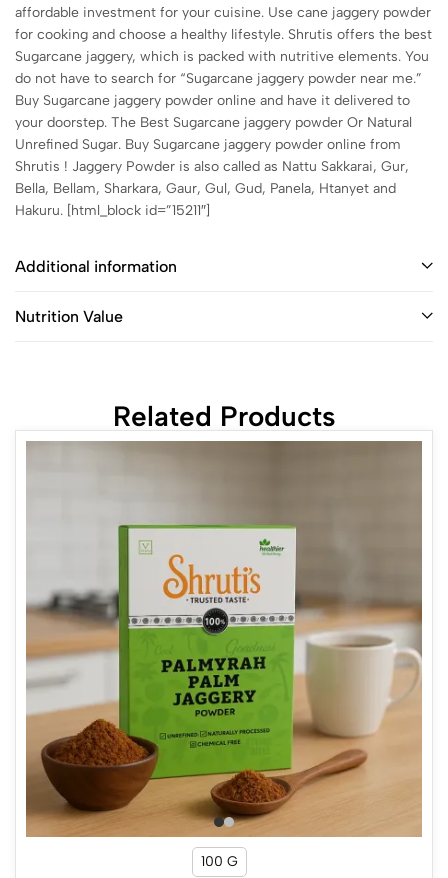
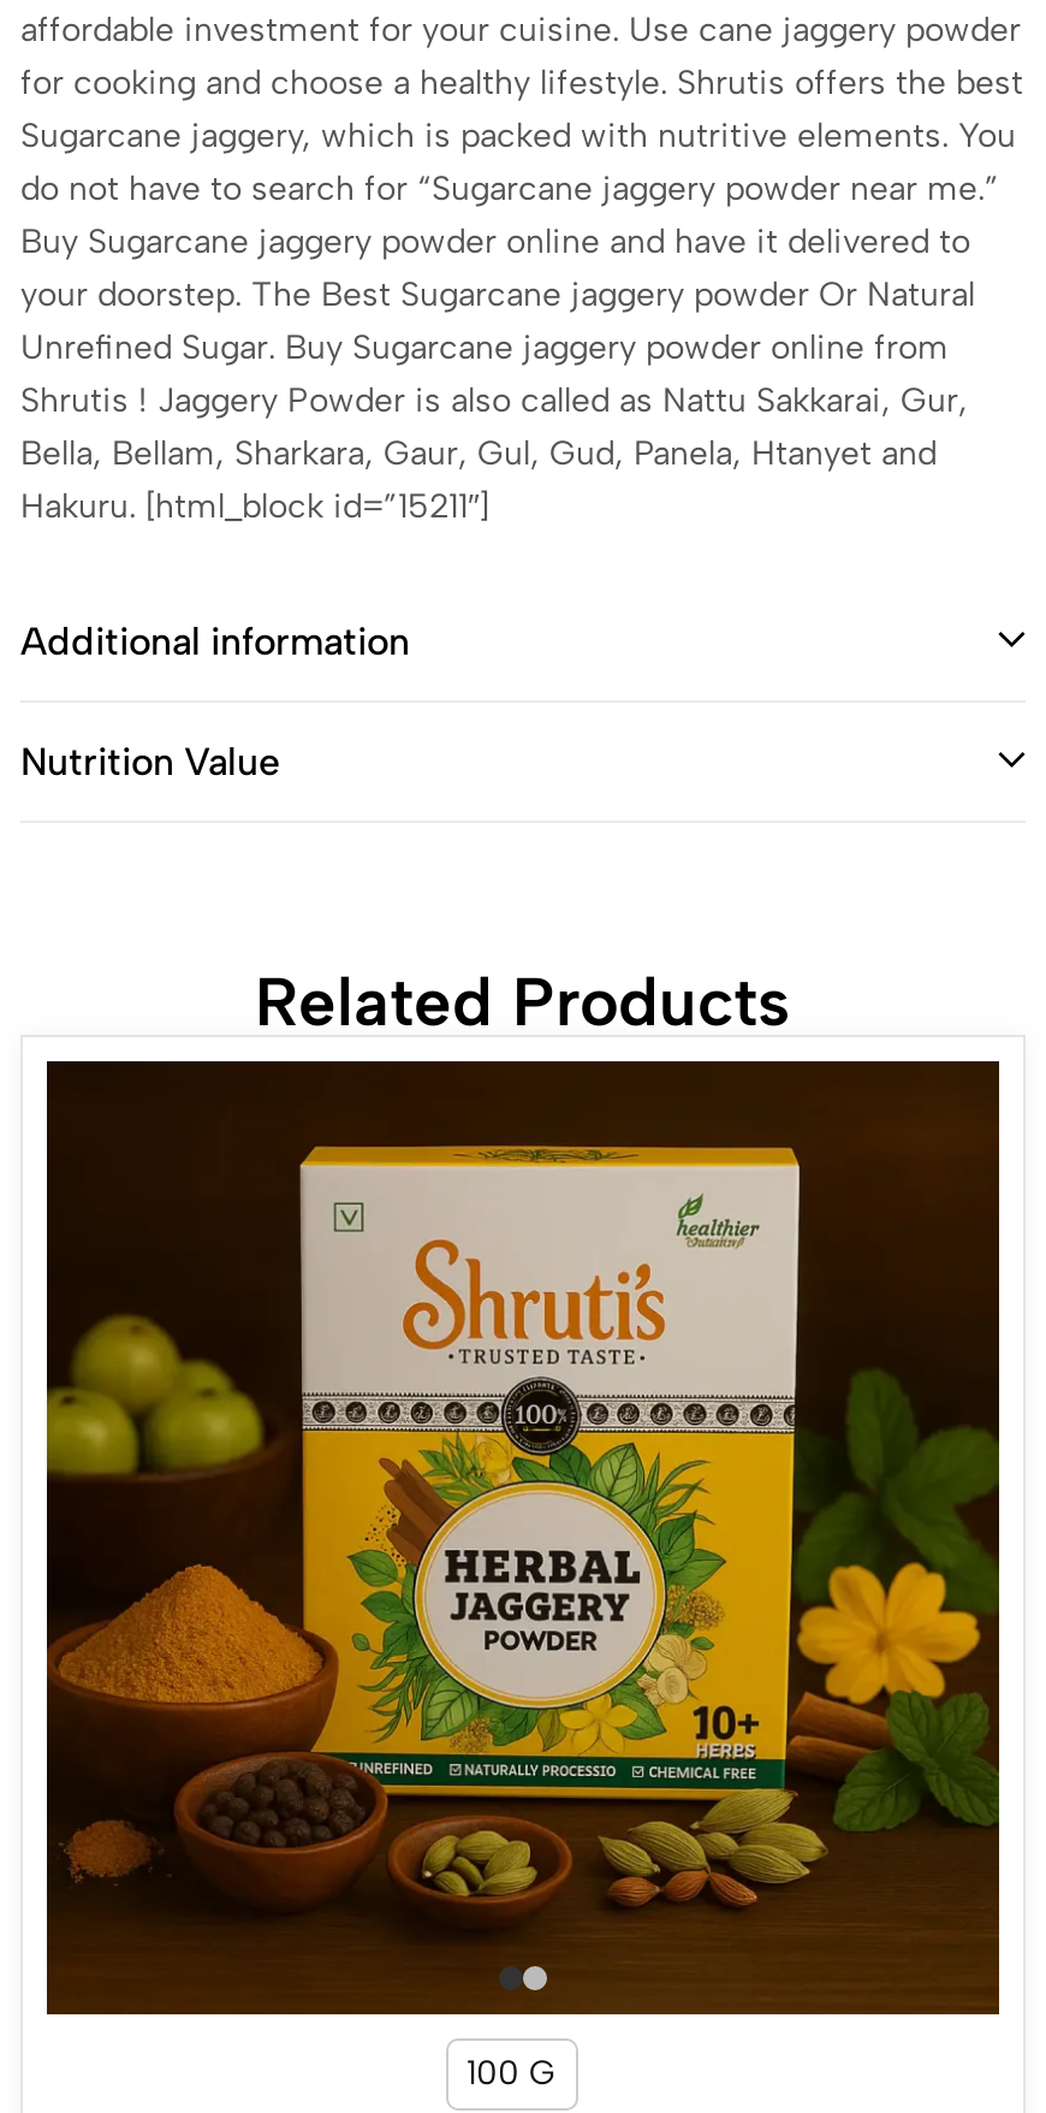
- [image]
+ [image]
